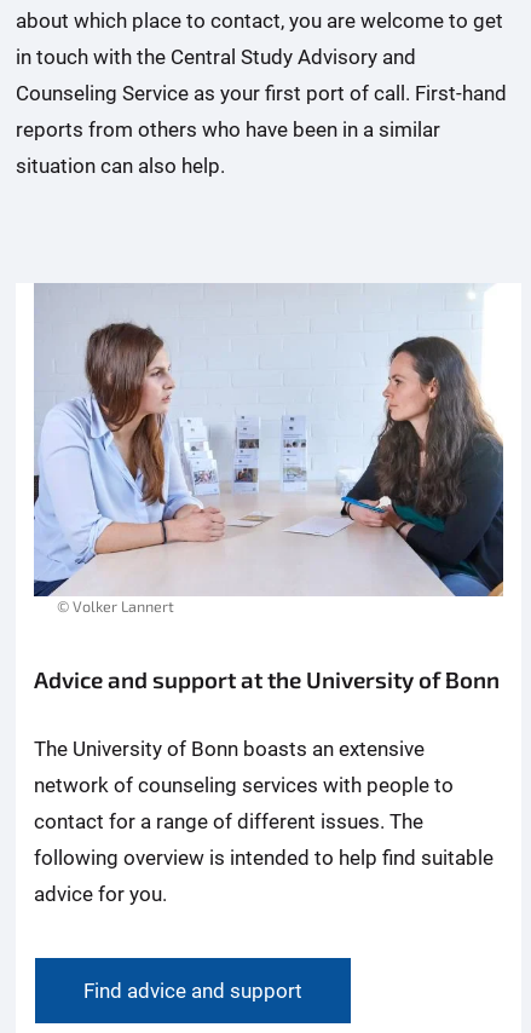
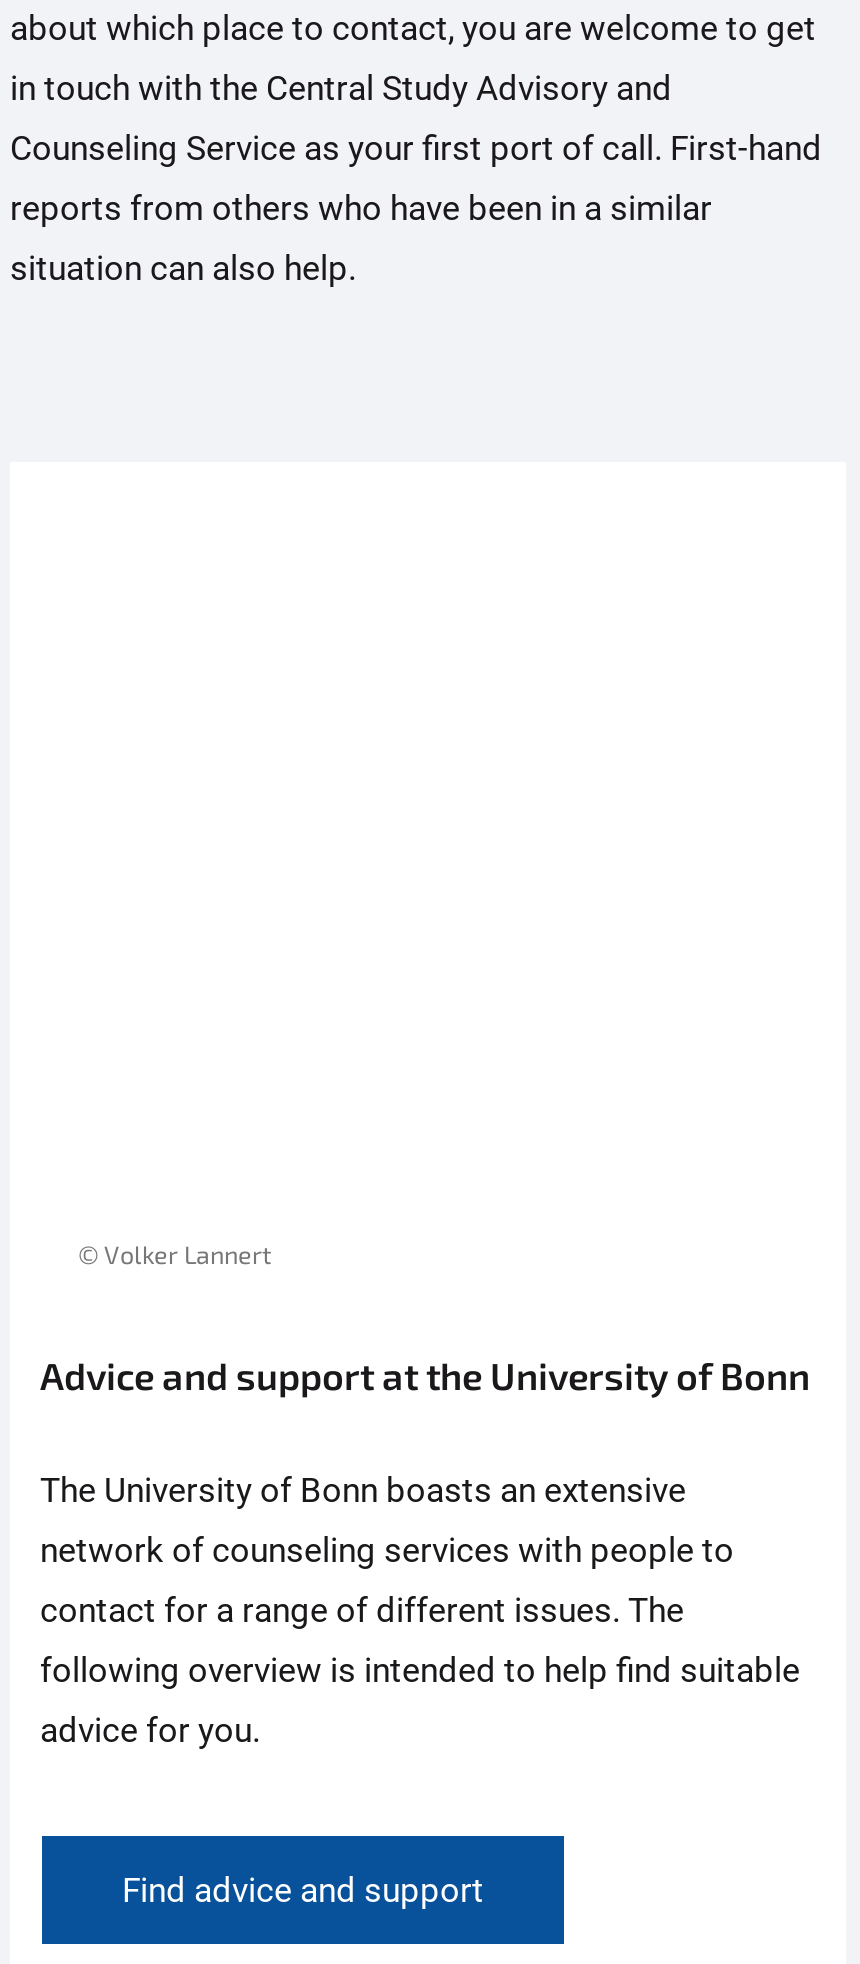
- [image]
